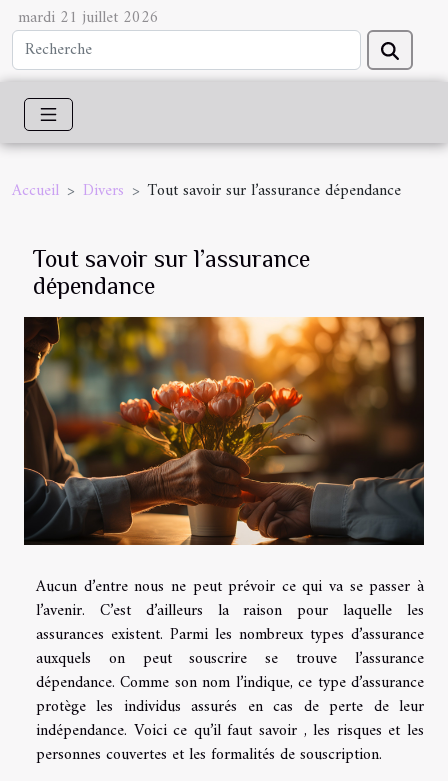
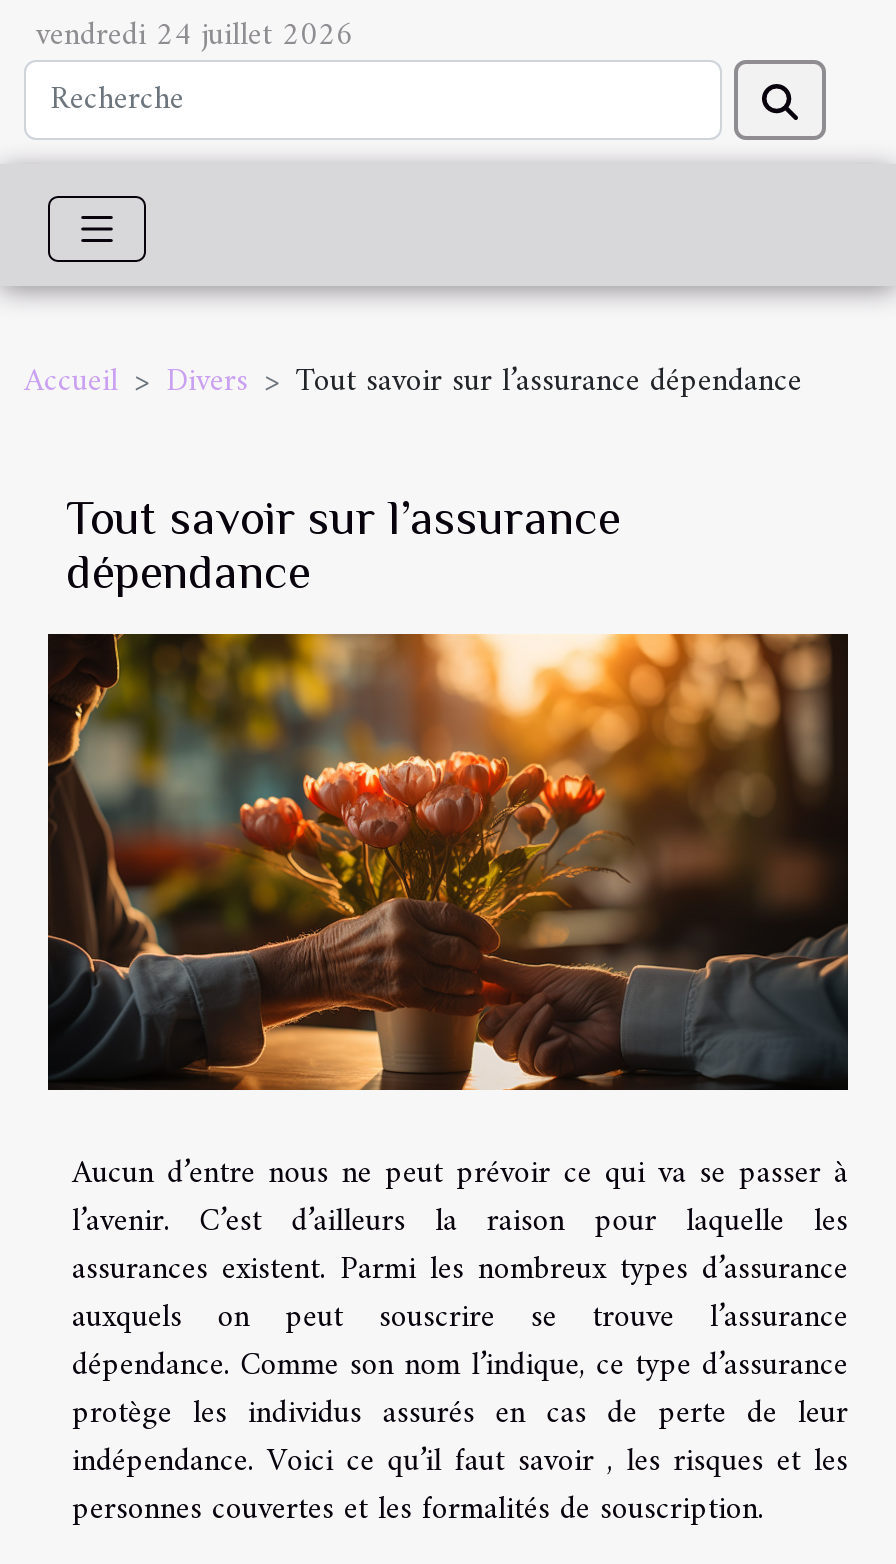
- mardi 21 juillet 2026
+ vendredi 24 juillet 2026
